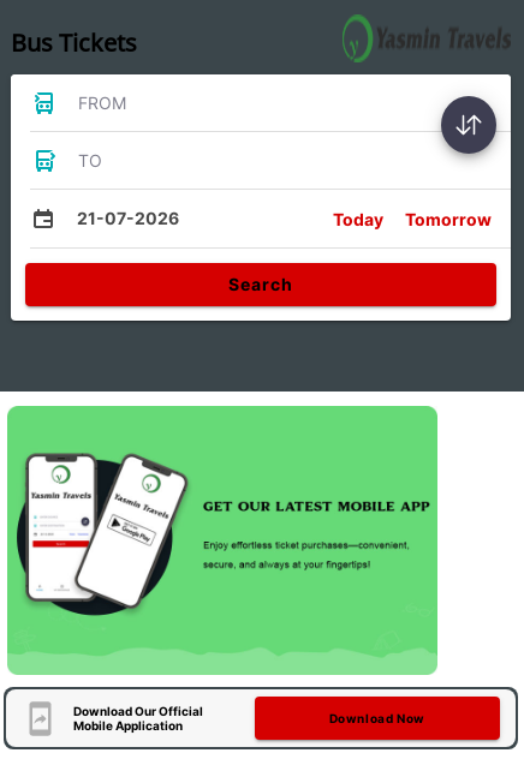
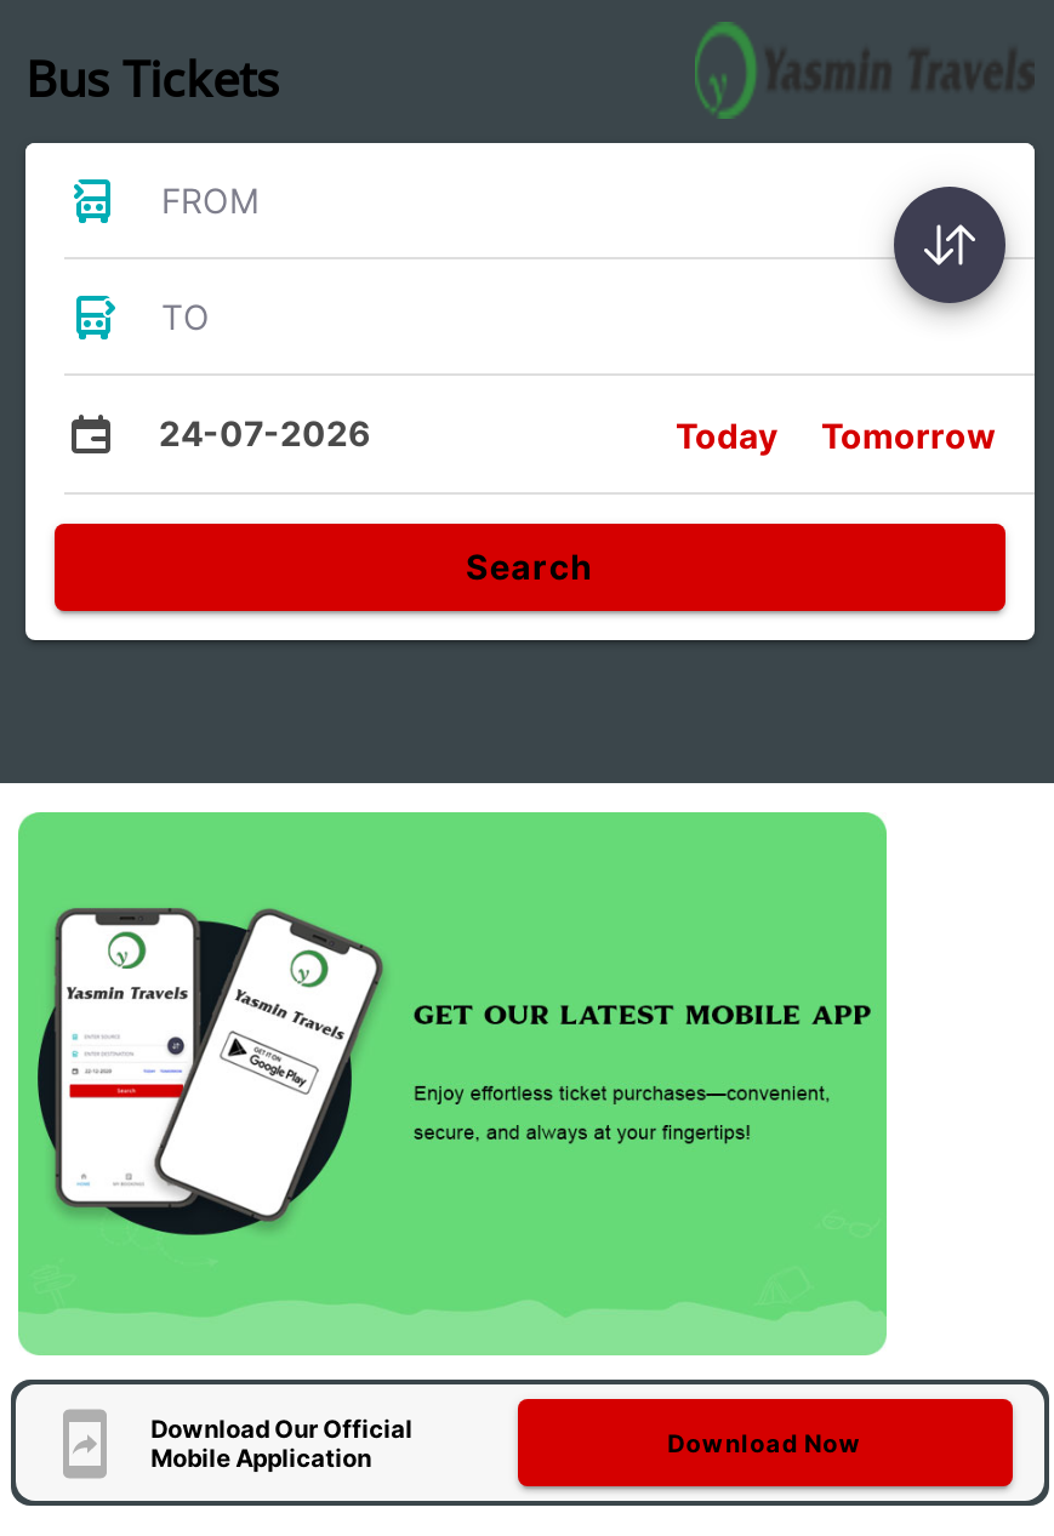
- 21-07-2026
+ 24-07-2026
